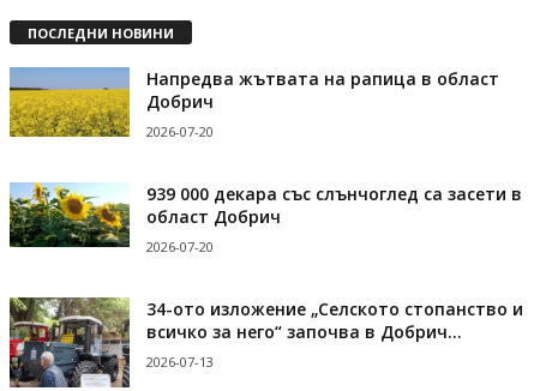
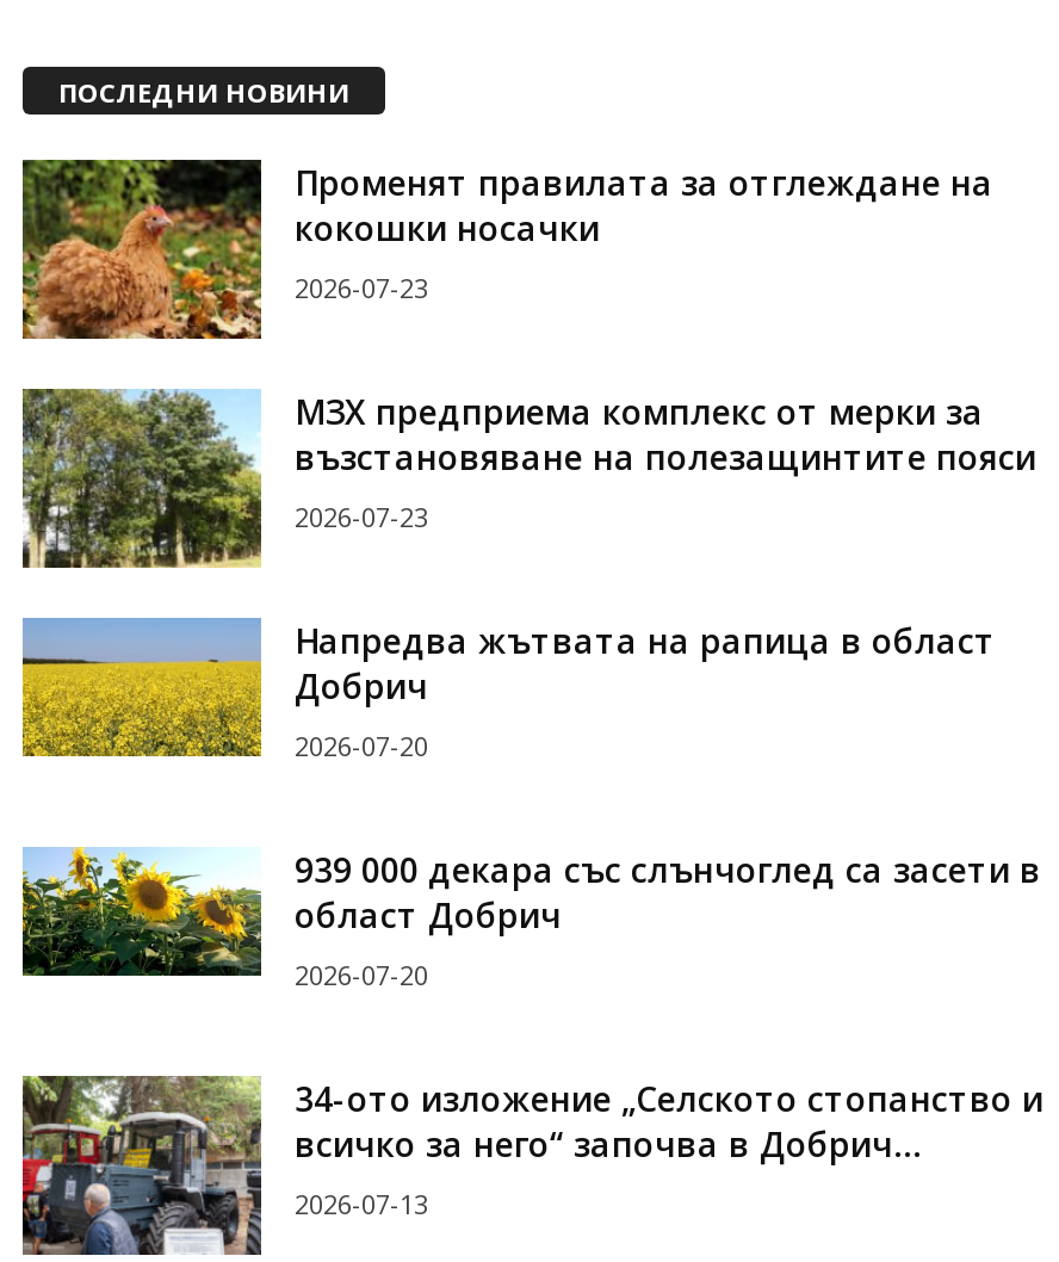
+ [image]
+ Променят правилата за отглеждане на
+ кокошки носачки
+ 2026-07-23
+ МЗХ предприема комплекс от мерки за
+ възстановяване на полезащинтите пояси
+ 2026-07-23

+ [image]
